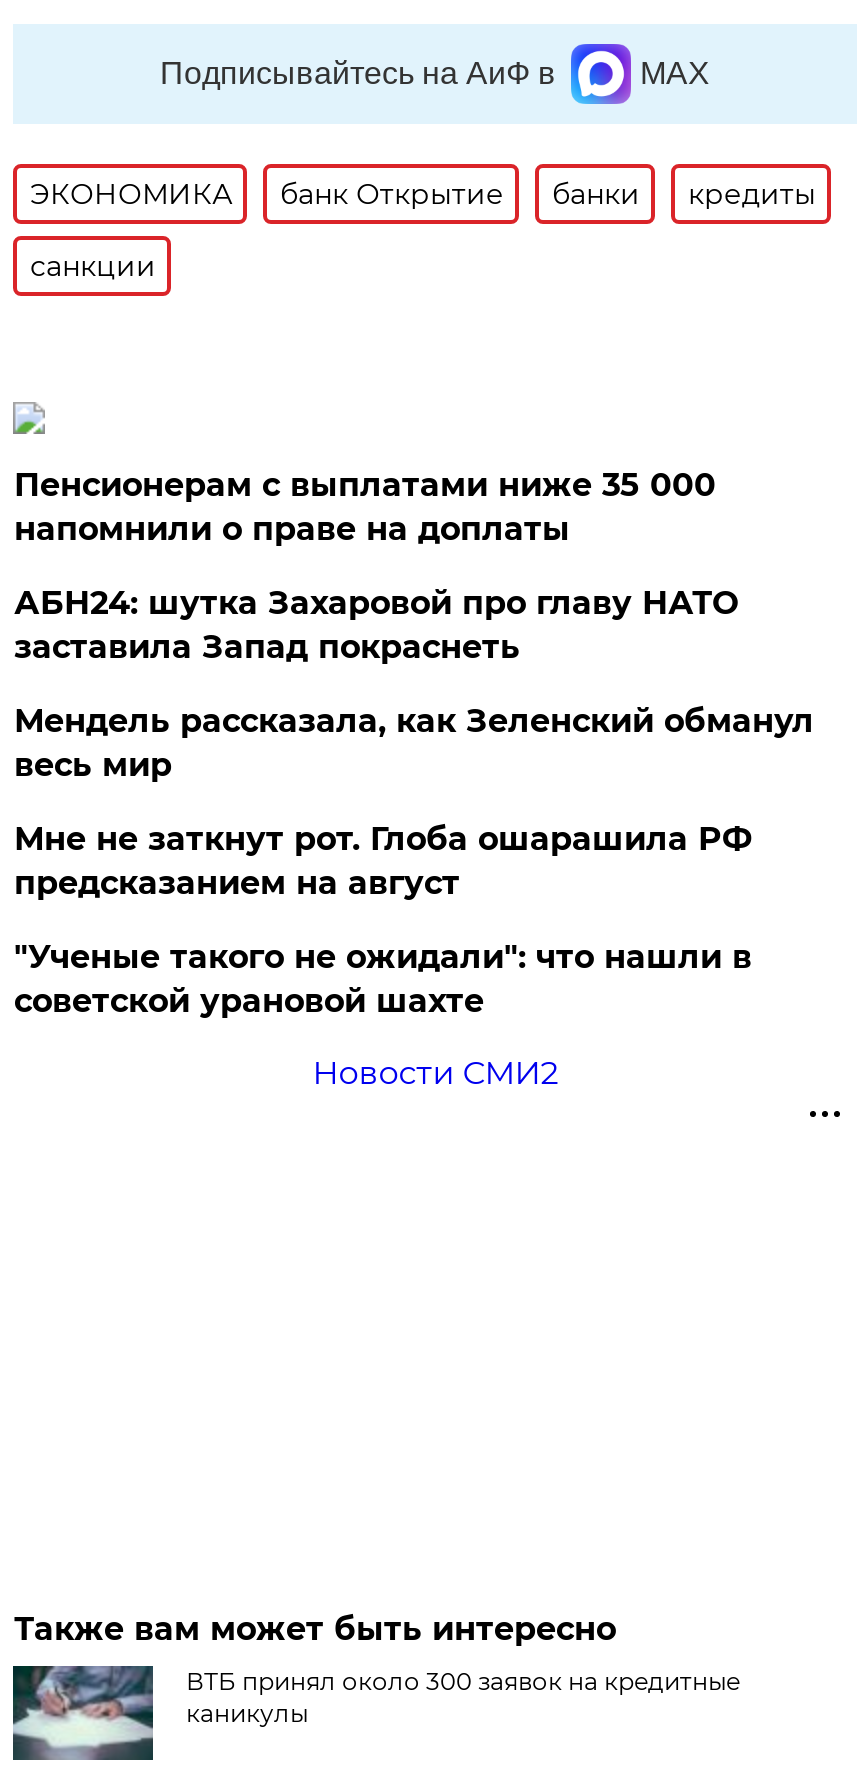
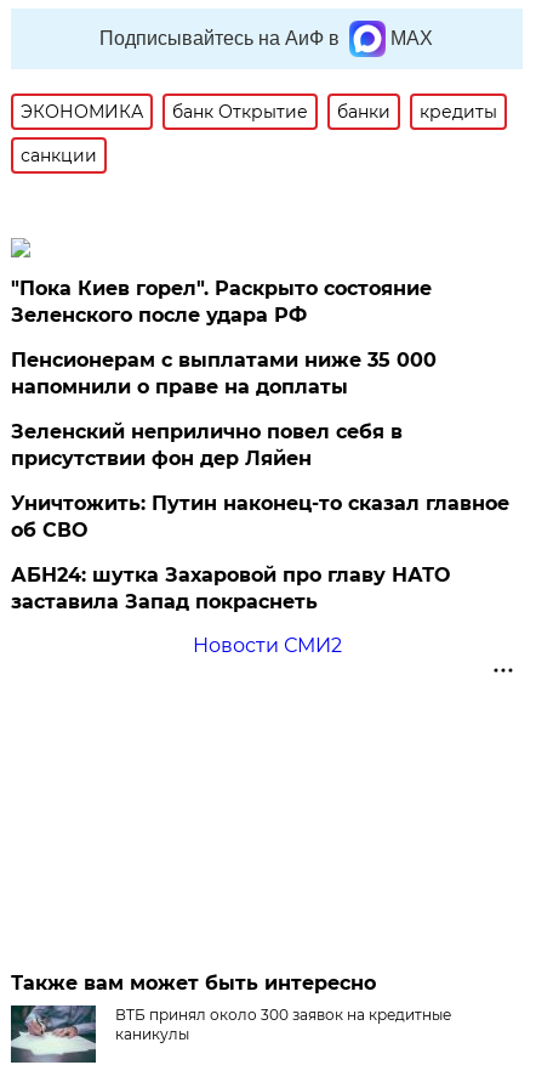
+ "Пока Киев горел". Раскрыто состояние
+ Зеленского после удара РФ

moved down: Пенсионерам с выплатами ниже 35 000 | напомнили о праве на доплаты

+ Зеленский неприлично повел cебя в
+ присутствии фон дер Ляйен
+ Уничтожить: Путин наконец-то сказал главное
+ об СВО

moved down: АБН24: шутка Захаровой про главу НАТО | заставила Запад покраснеть

- Мендель рассказала, как Зеленский обманул
- весь мир
- Мне не заткнут рот. Глоба ошарашила РФ
- предсказанием на август
- "Ученые такого не ожидали": что нашли в
- советской урановой шахте
